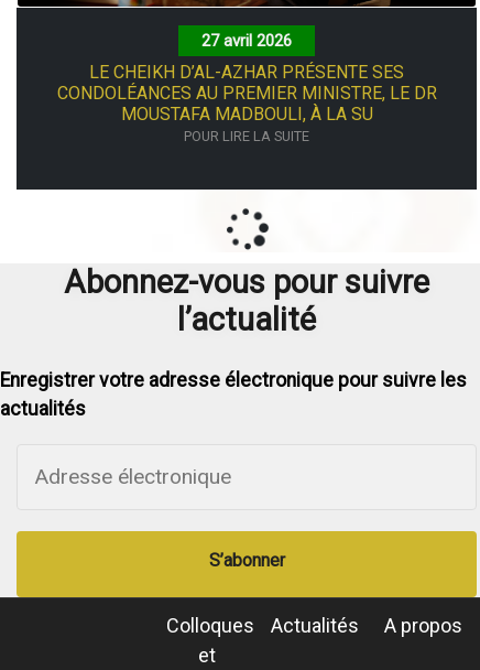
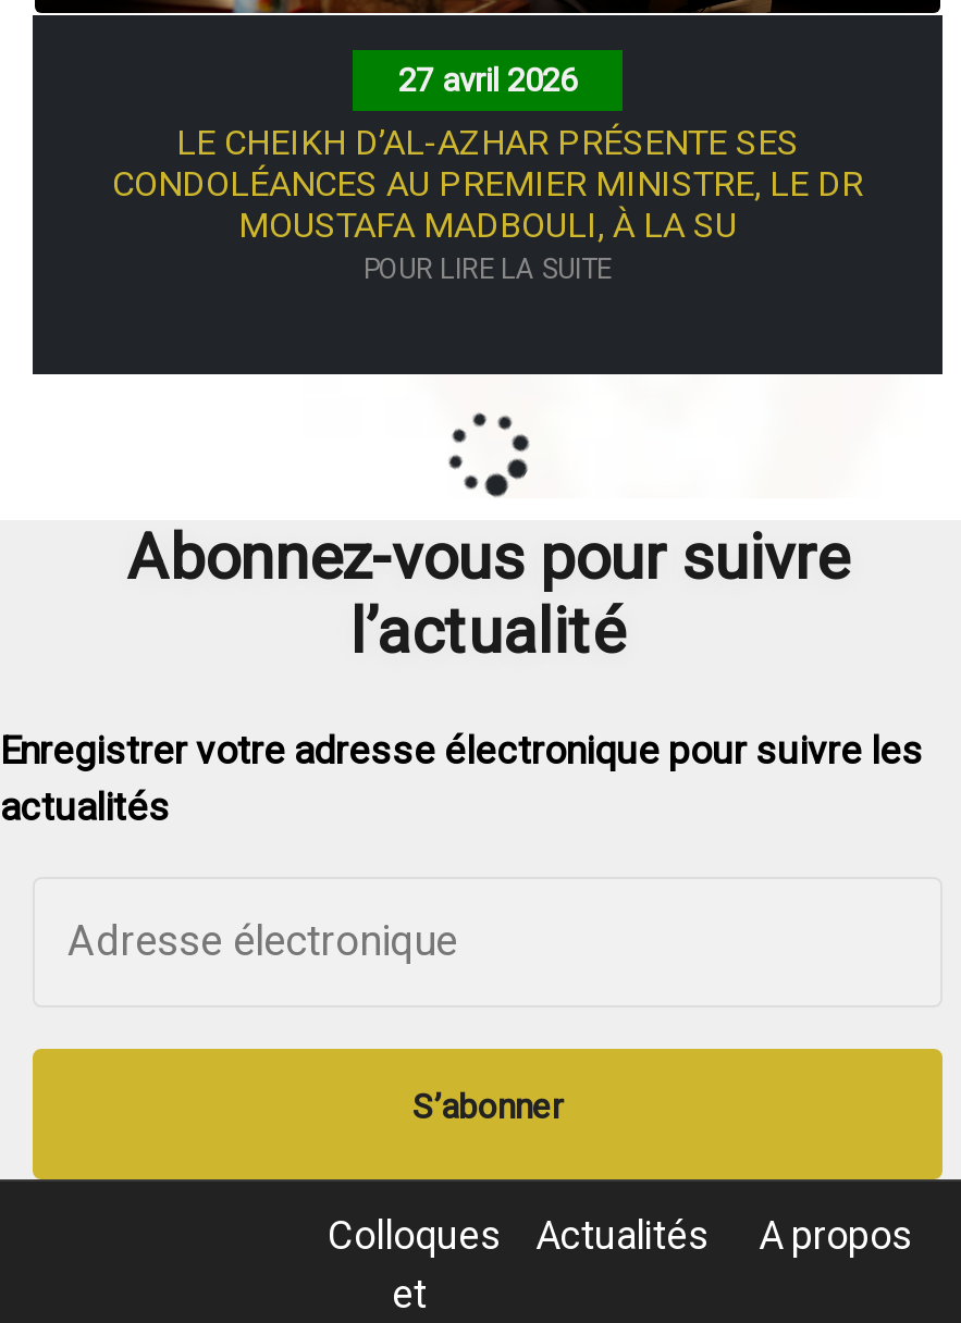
- [image]
+ [image]
